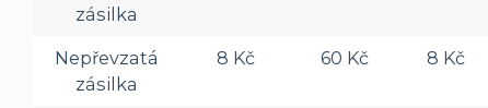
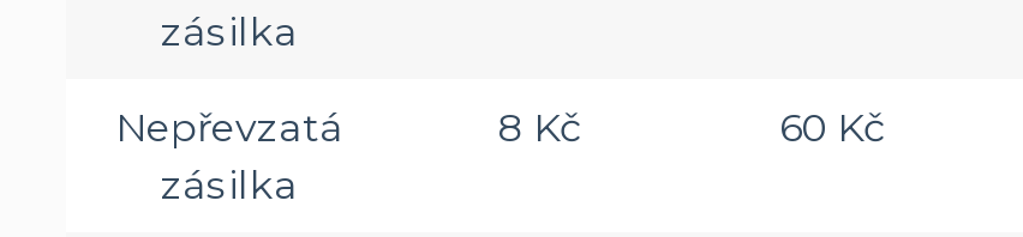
- 8 Kč
